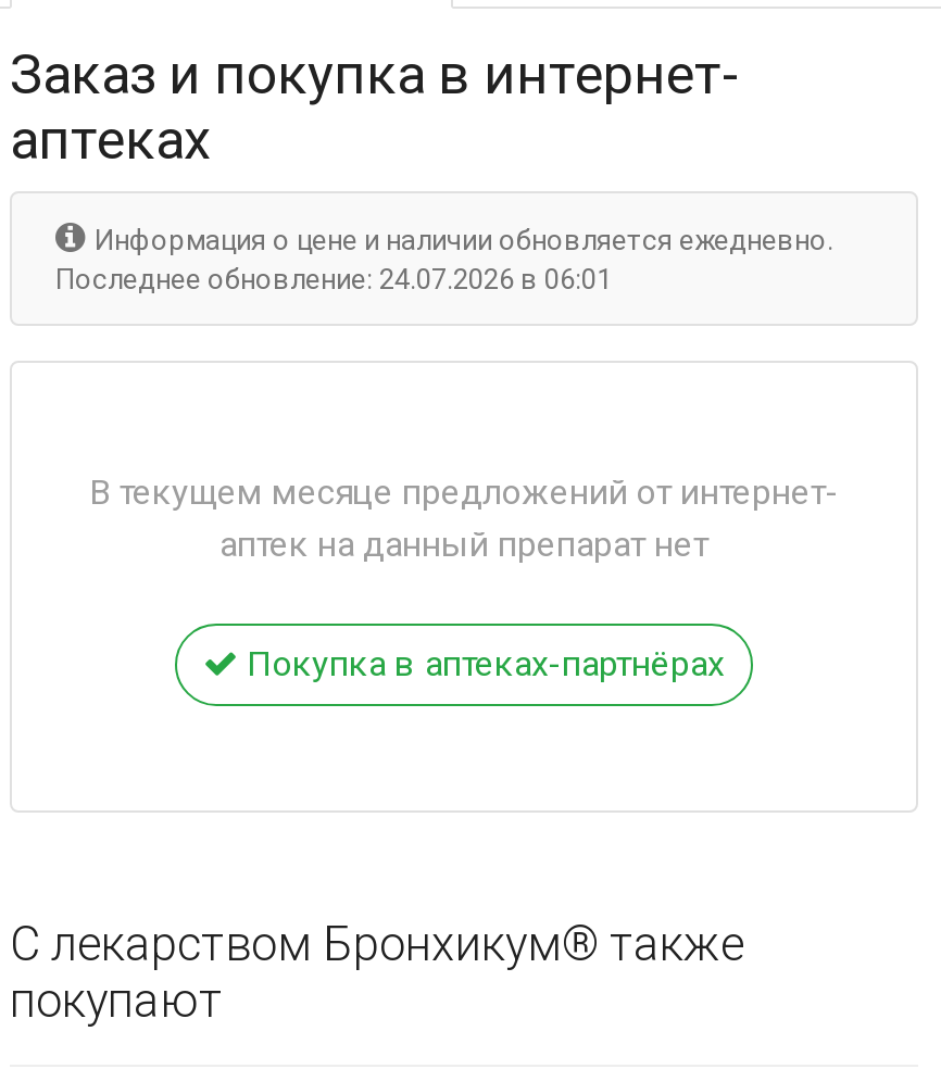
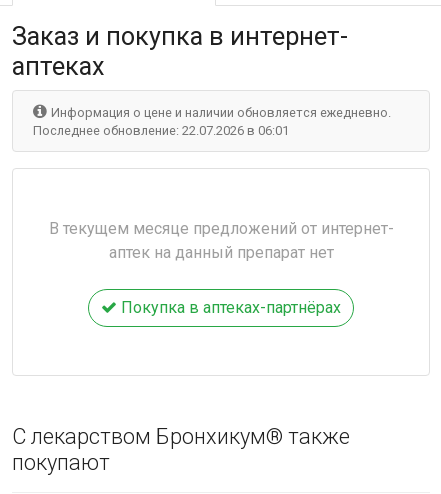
- Последнее обновление: 24.07.2026 в 06:01
+ Последнее обновление: 22.07.2026 в 06:01
